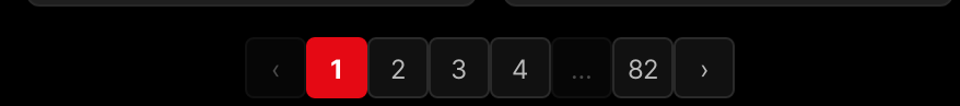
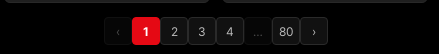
- 82
+ 80
